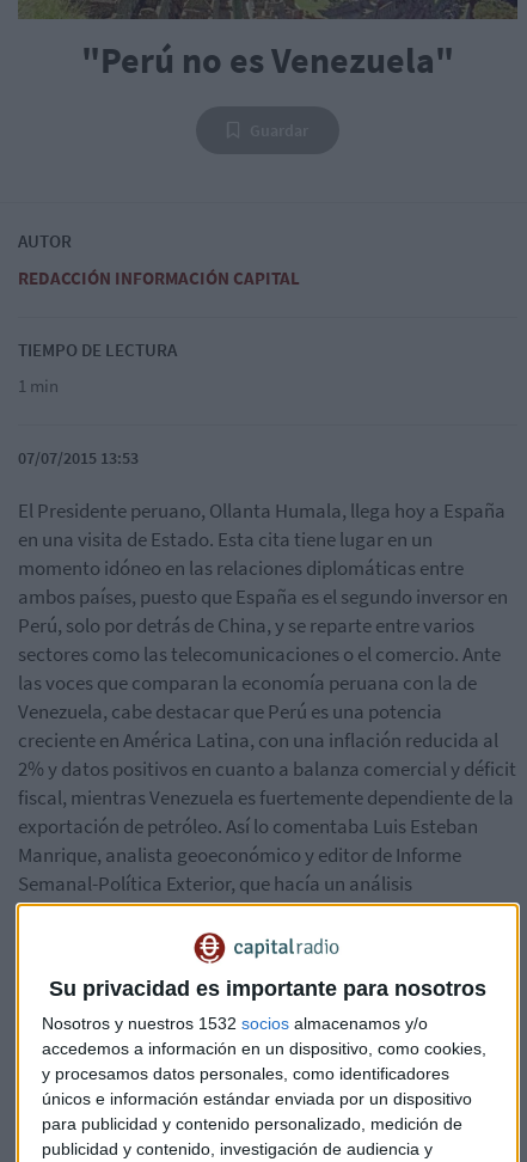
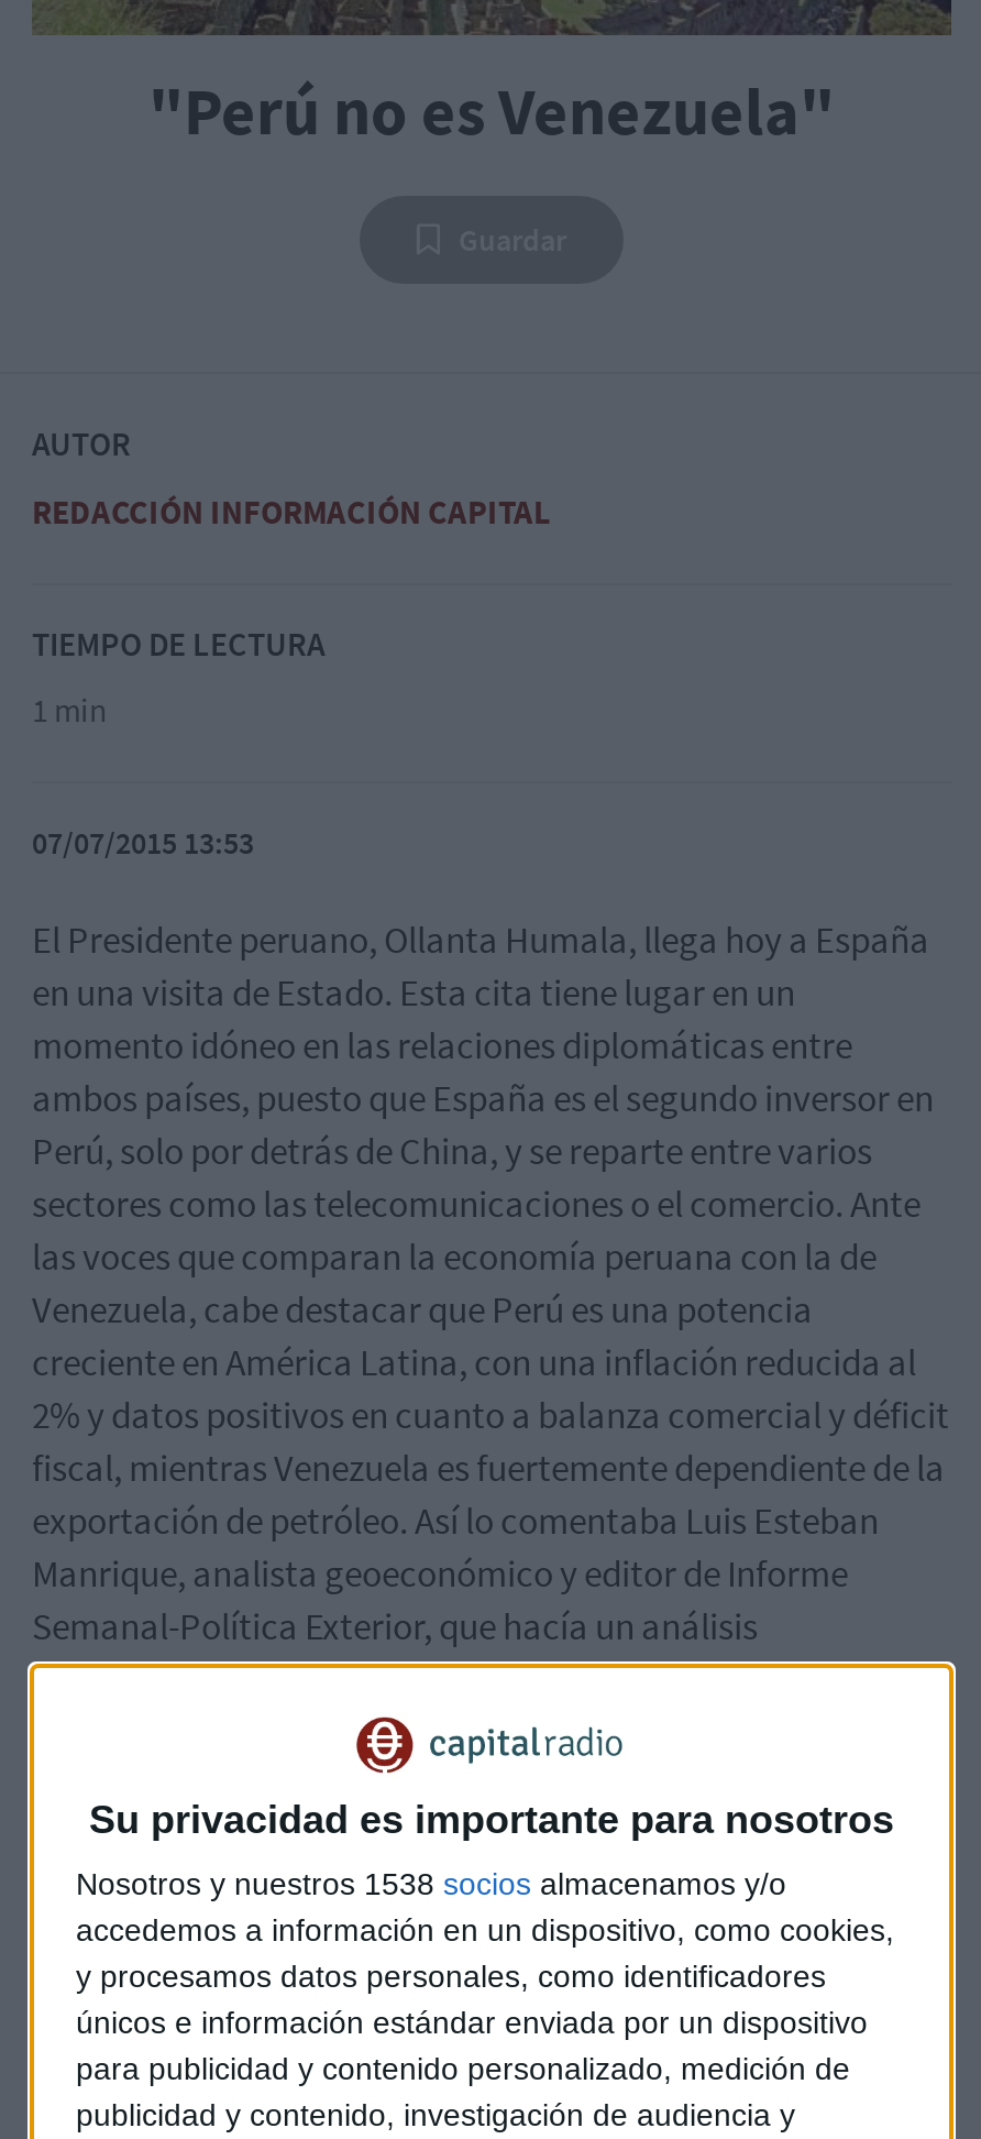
- Nosotros y nuestros 1532 socios almacenamos y/o
+ Nosotros y nuestros 1538 socios almacenamos y/o
